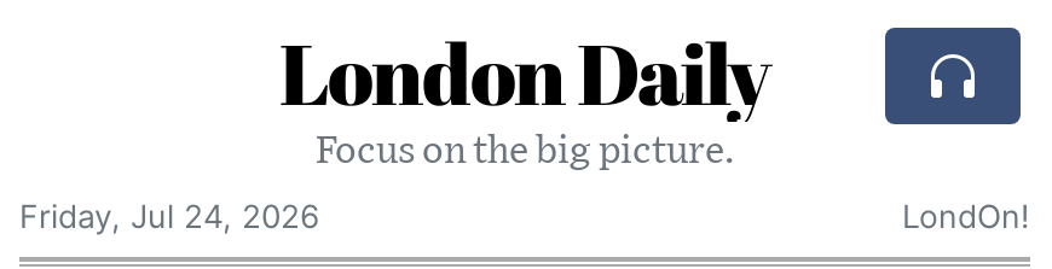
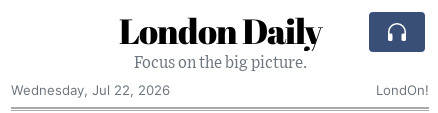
- Friday, Jul 24, 2026
+ Wednesday, Jul 22, 2026
